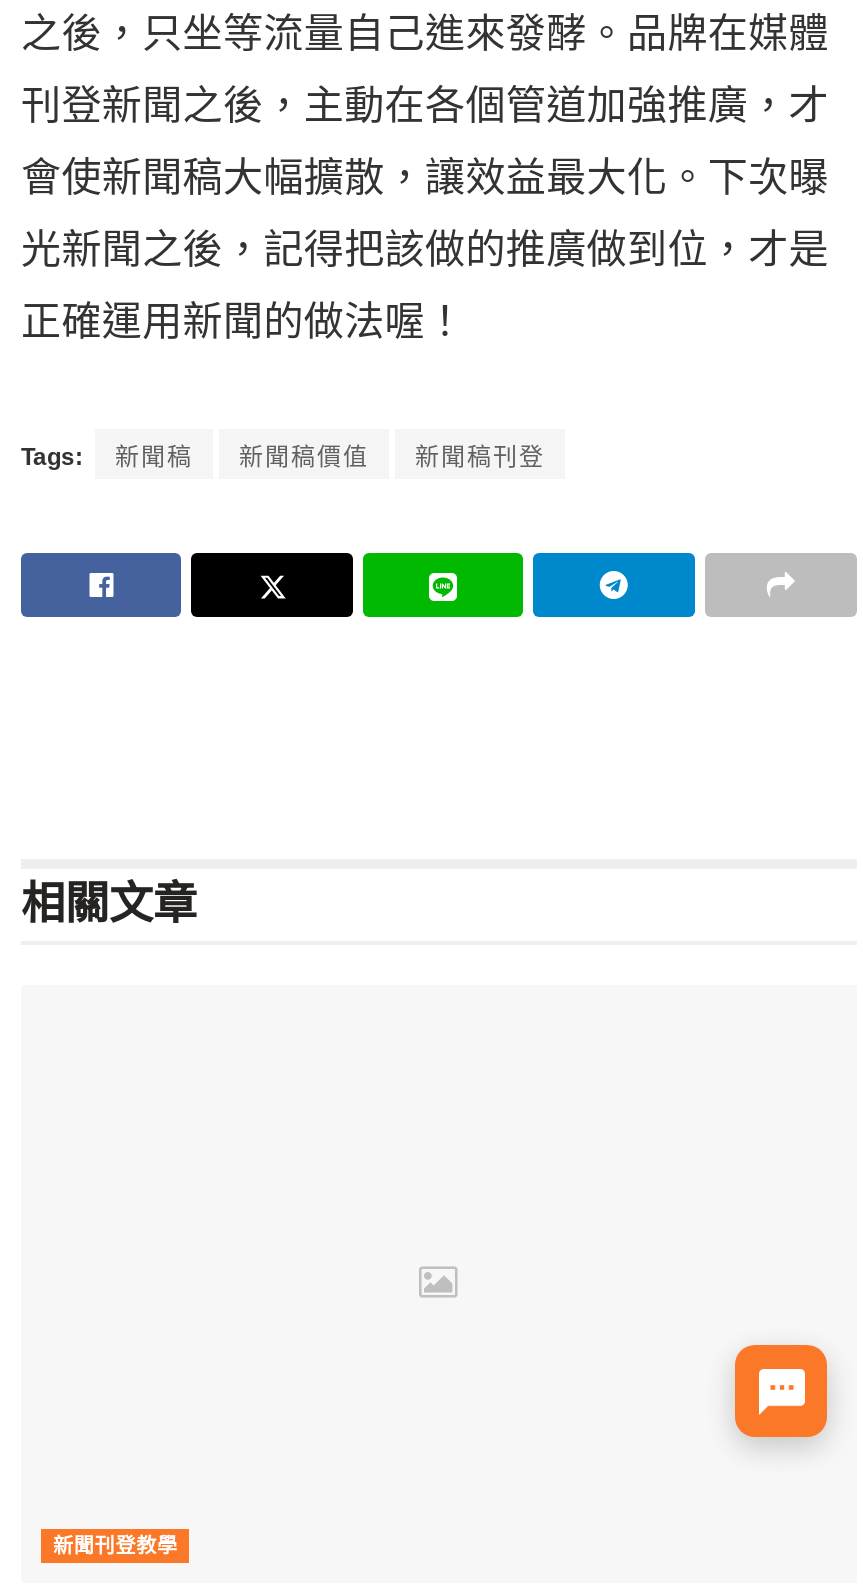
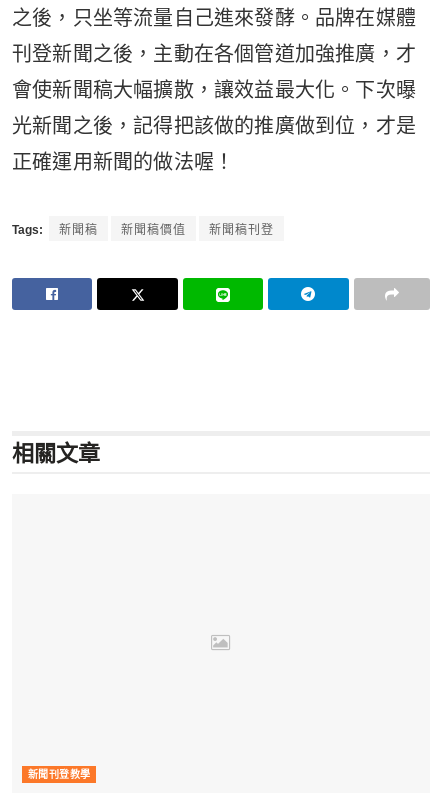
- [image]
